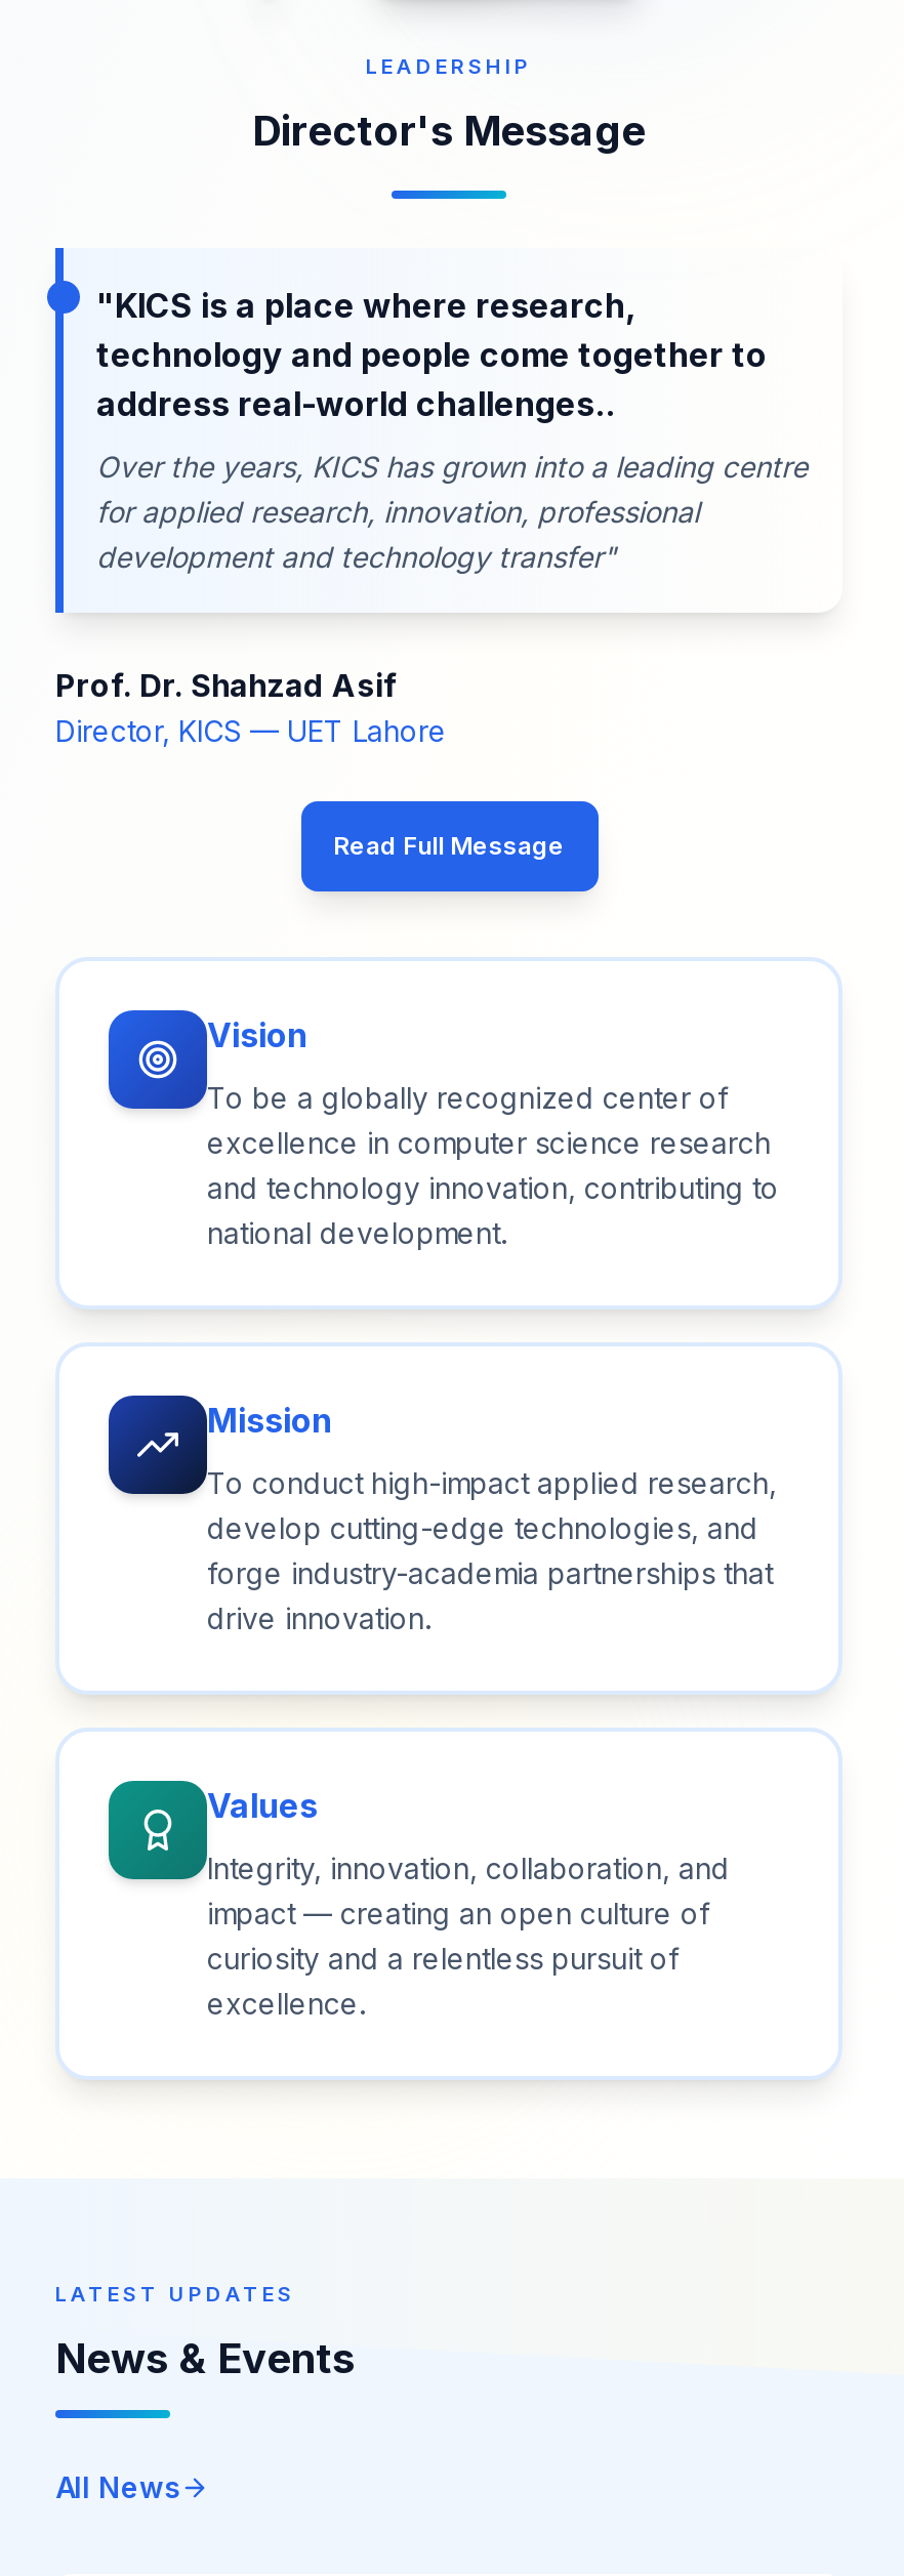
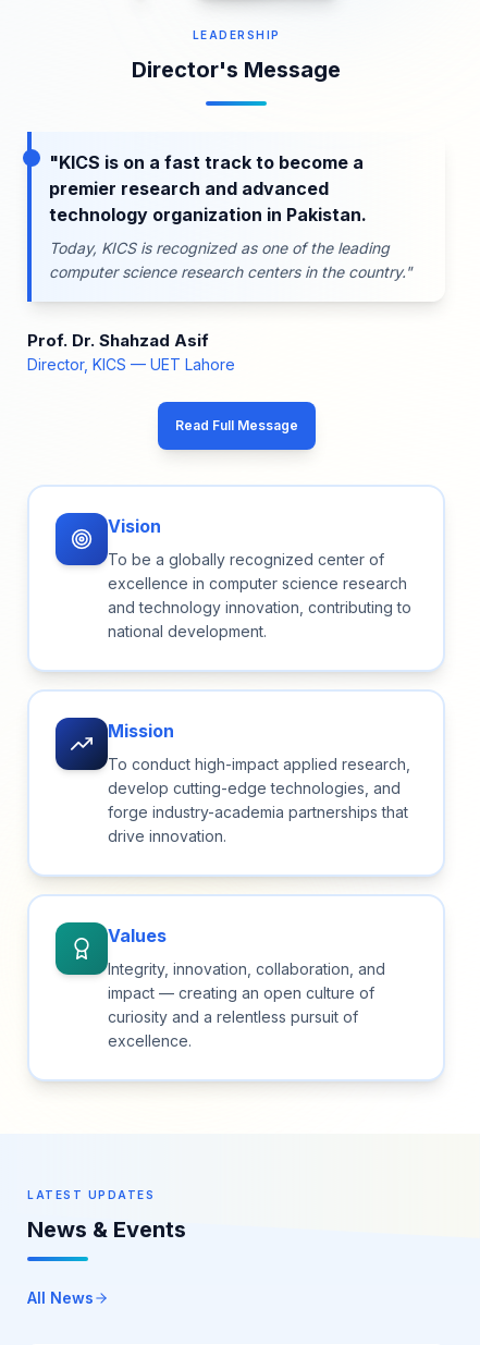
- "KICS is a place where research,
- technology and people come together to
- address real-world challenges..
+ "KICS is on a fast track to become a
+ premier research and advanced
+ technology organization in Pakistan.

- Over the years, KICS has grown into a leading centre
- for applied research, innovation, professional
- development and technology transfer"
+ Today, KICS is recognized as one of the leading
+ computer science research centers in the country."
